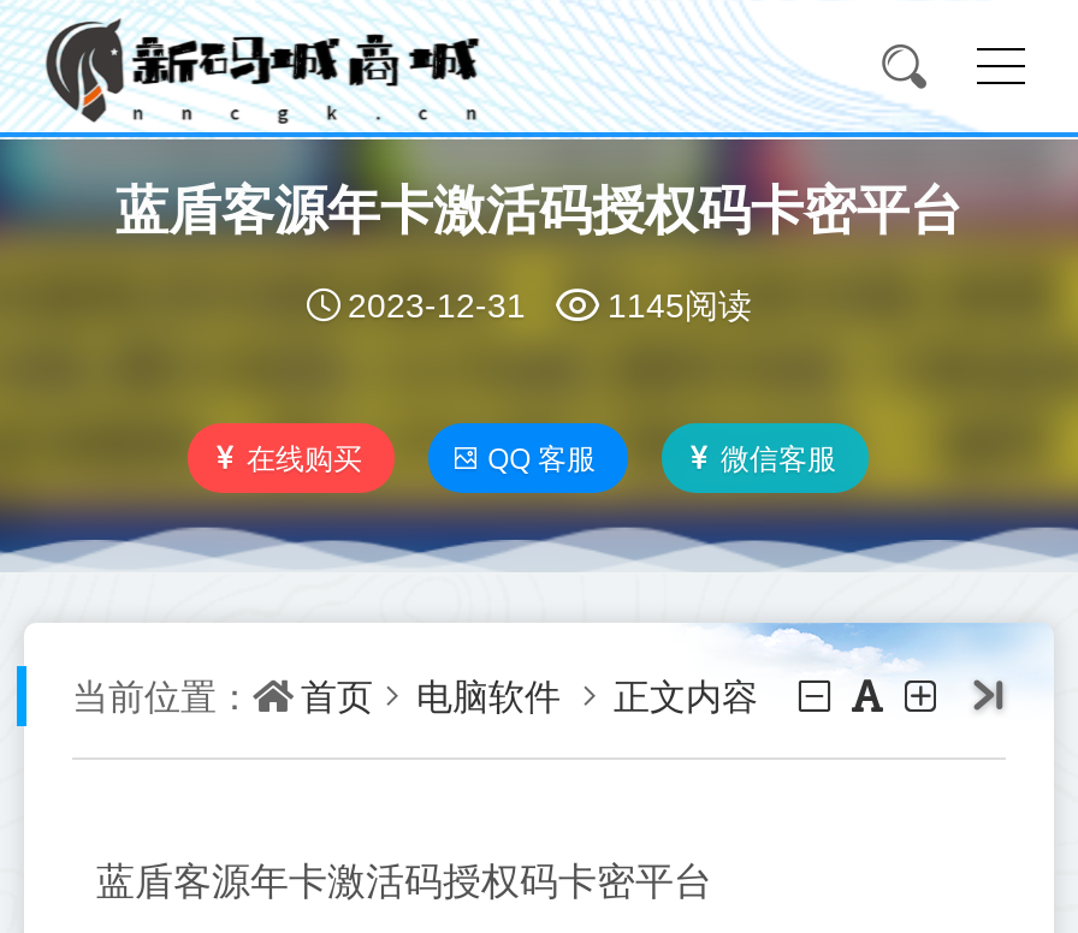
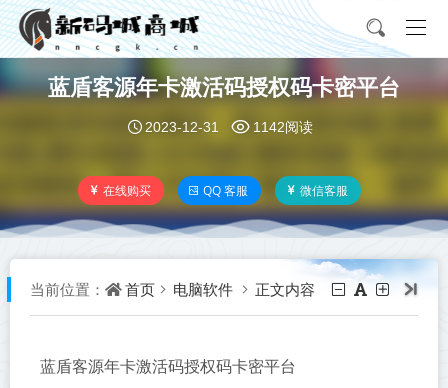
- 1145阅读
+ 1142阅读
